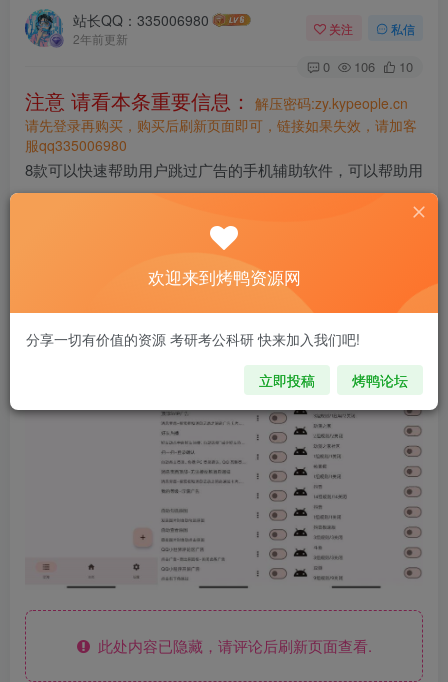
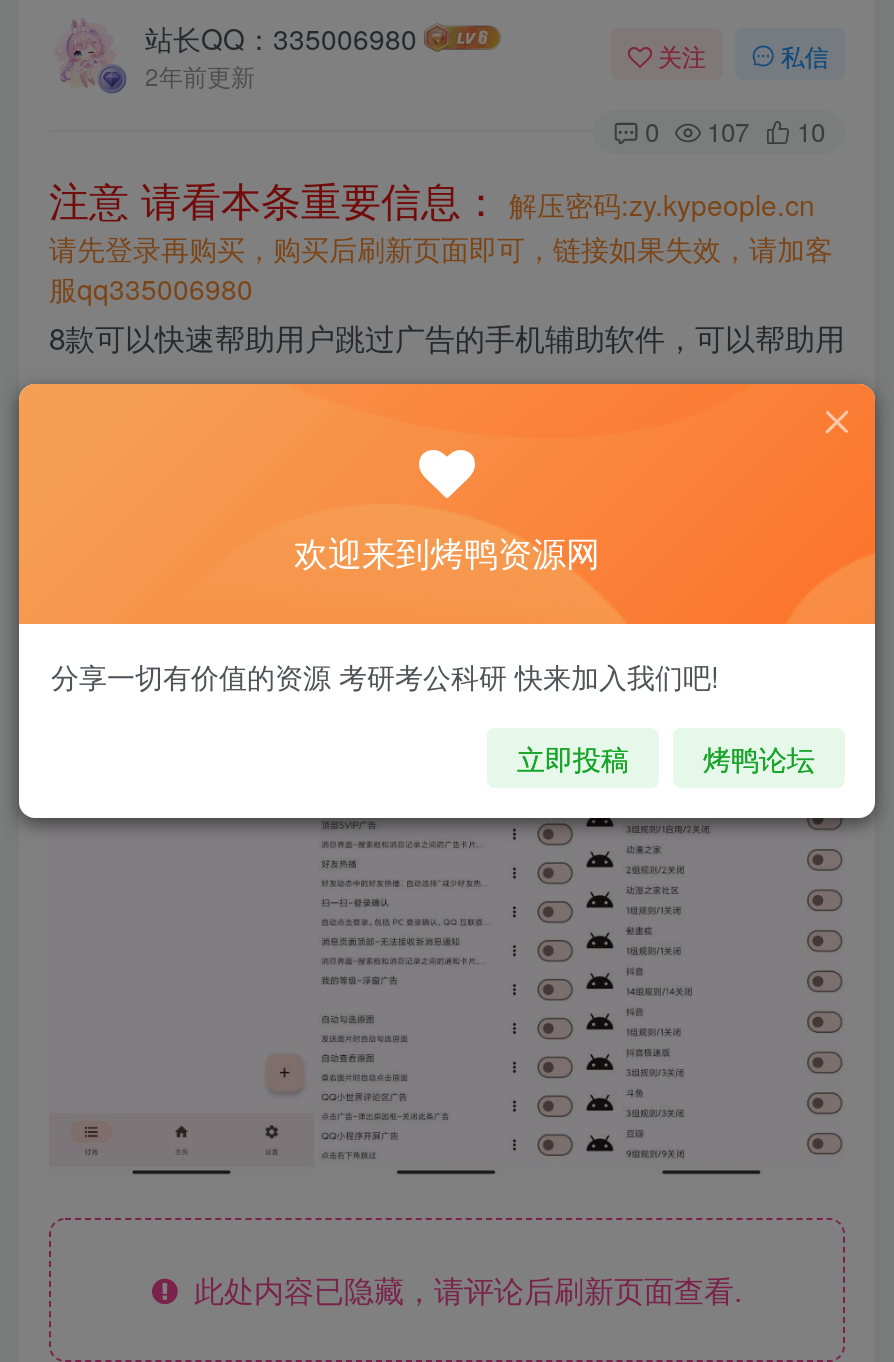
- [image]
+ [image]

- 0 106 10
+ 0 107 10
